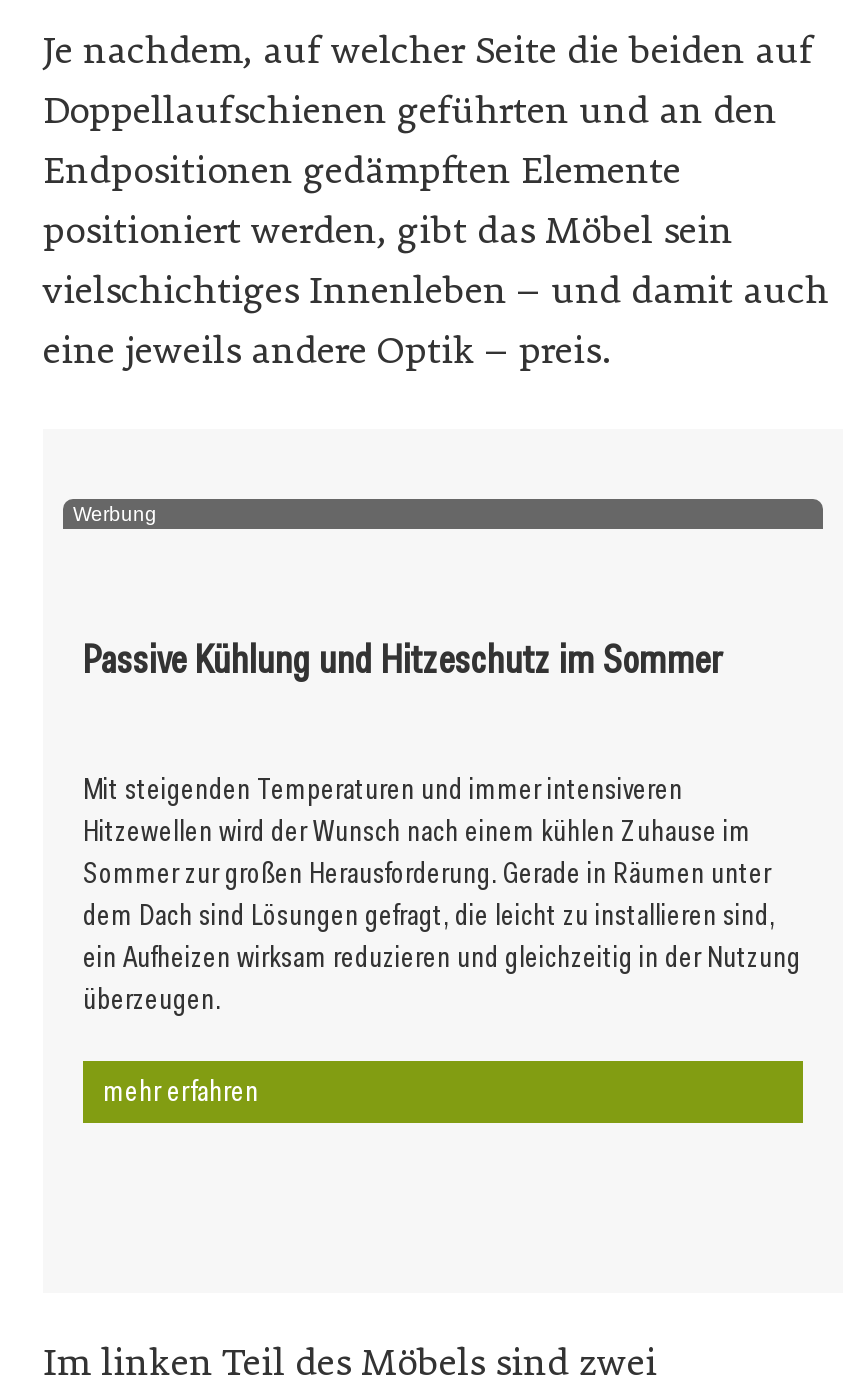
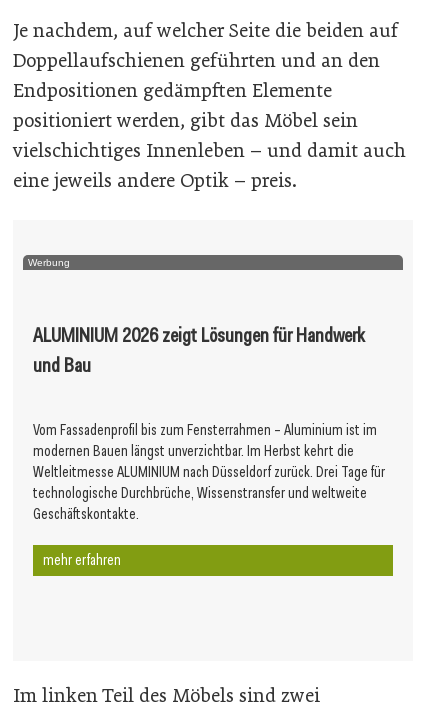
- Passive Kühlung und Hitzeschutz im Sommer
+ ALUMINIUM 2026 zeigt Lösungen für Handwerk
+ und Bau

- Mit steigenden Temperaturen und immer intensiveren
- Hitzewellen wird der Wunsch nach einem kühlen Zuhause im
- Sommer zur großen Herausforderung. Gerade in Räumen unter
- dem Dach sind Lösungen gefragt, die leicht zu installieren sind,
- ein Aufheizen wirksam reduzieren und gleichzeitig in der Nutzung
- überzeugen.
+ Vom Fassadenprofil bis zum Fensterrahmen – Aluminium ist im
+ modernen Bauen längst unverzichtbar. Im Herbst kehrt die
+ Weltleitmesse ALUMINIUM nach Düsseldorf zurück. Drei Tage für
+ technologische Durchbrüche, Wissenstransfer und weltweite
+ Geschäftskontakte.
